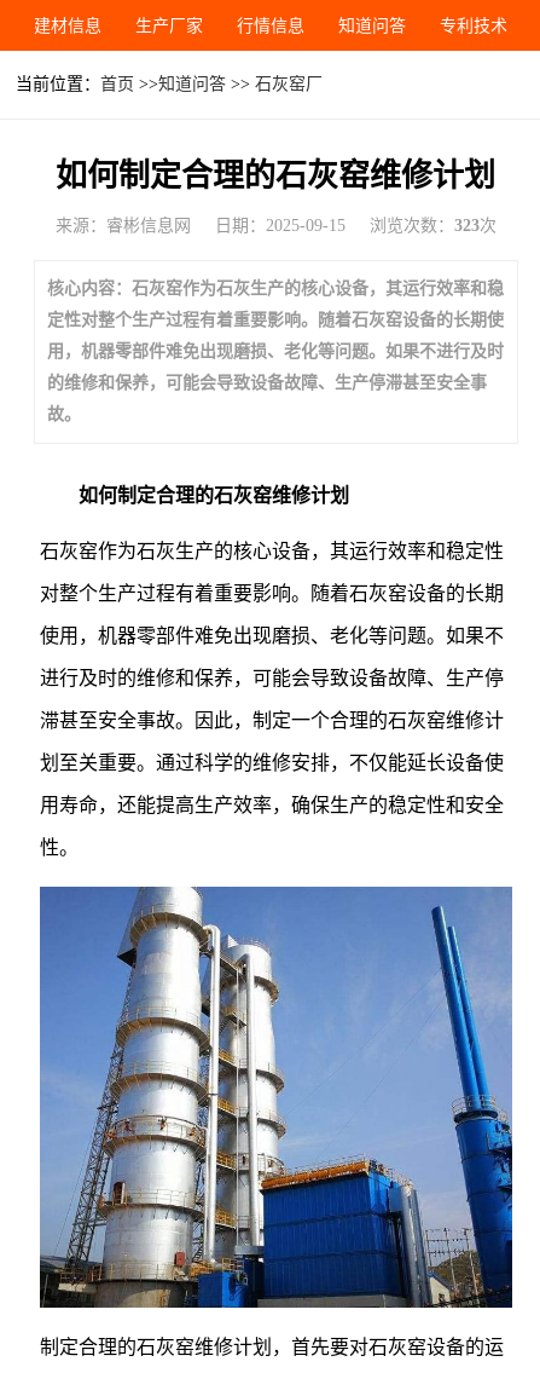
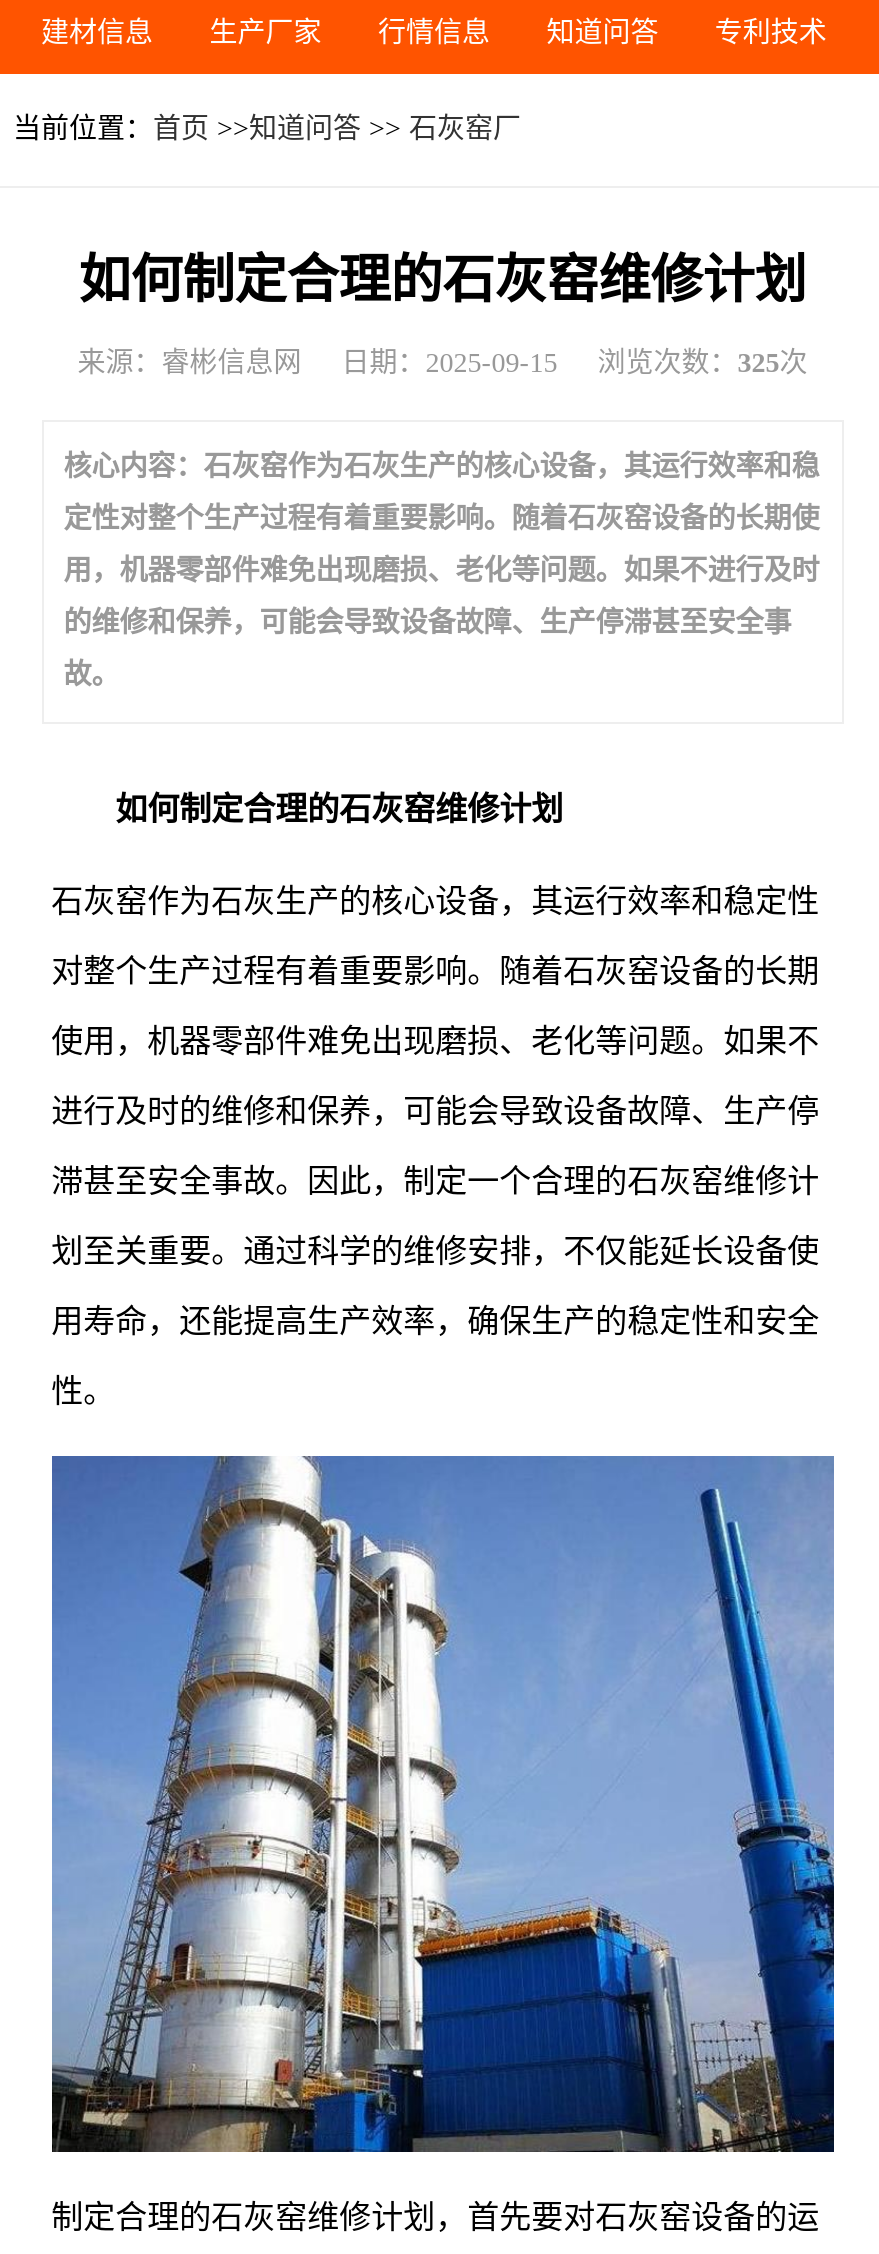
- 来源：睿彬信息网 日期：2025-09-15 浏览次数：323次
+ 来源：睿彬信息网 日期：2025-09-15 浏览次数：325次
